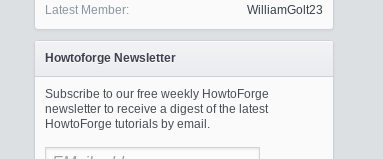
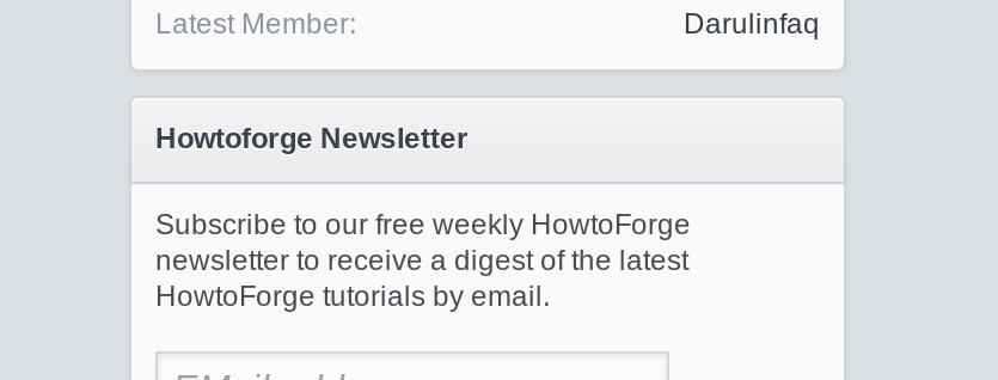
- WilliamGolt23
+ Darulinfaq
